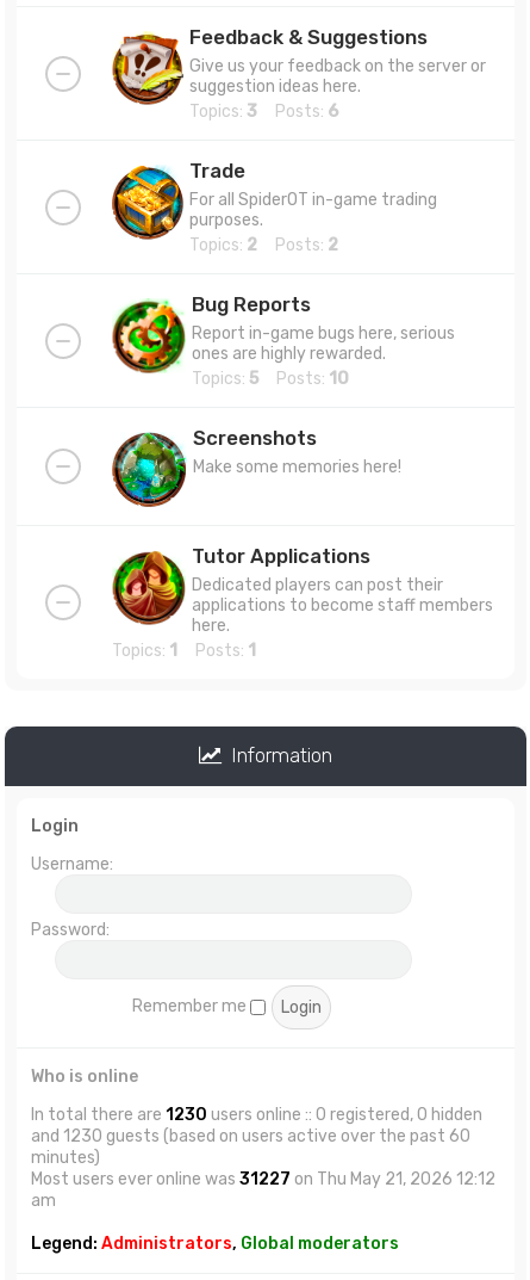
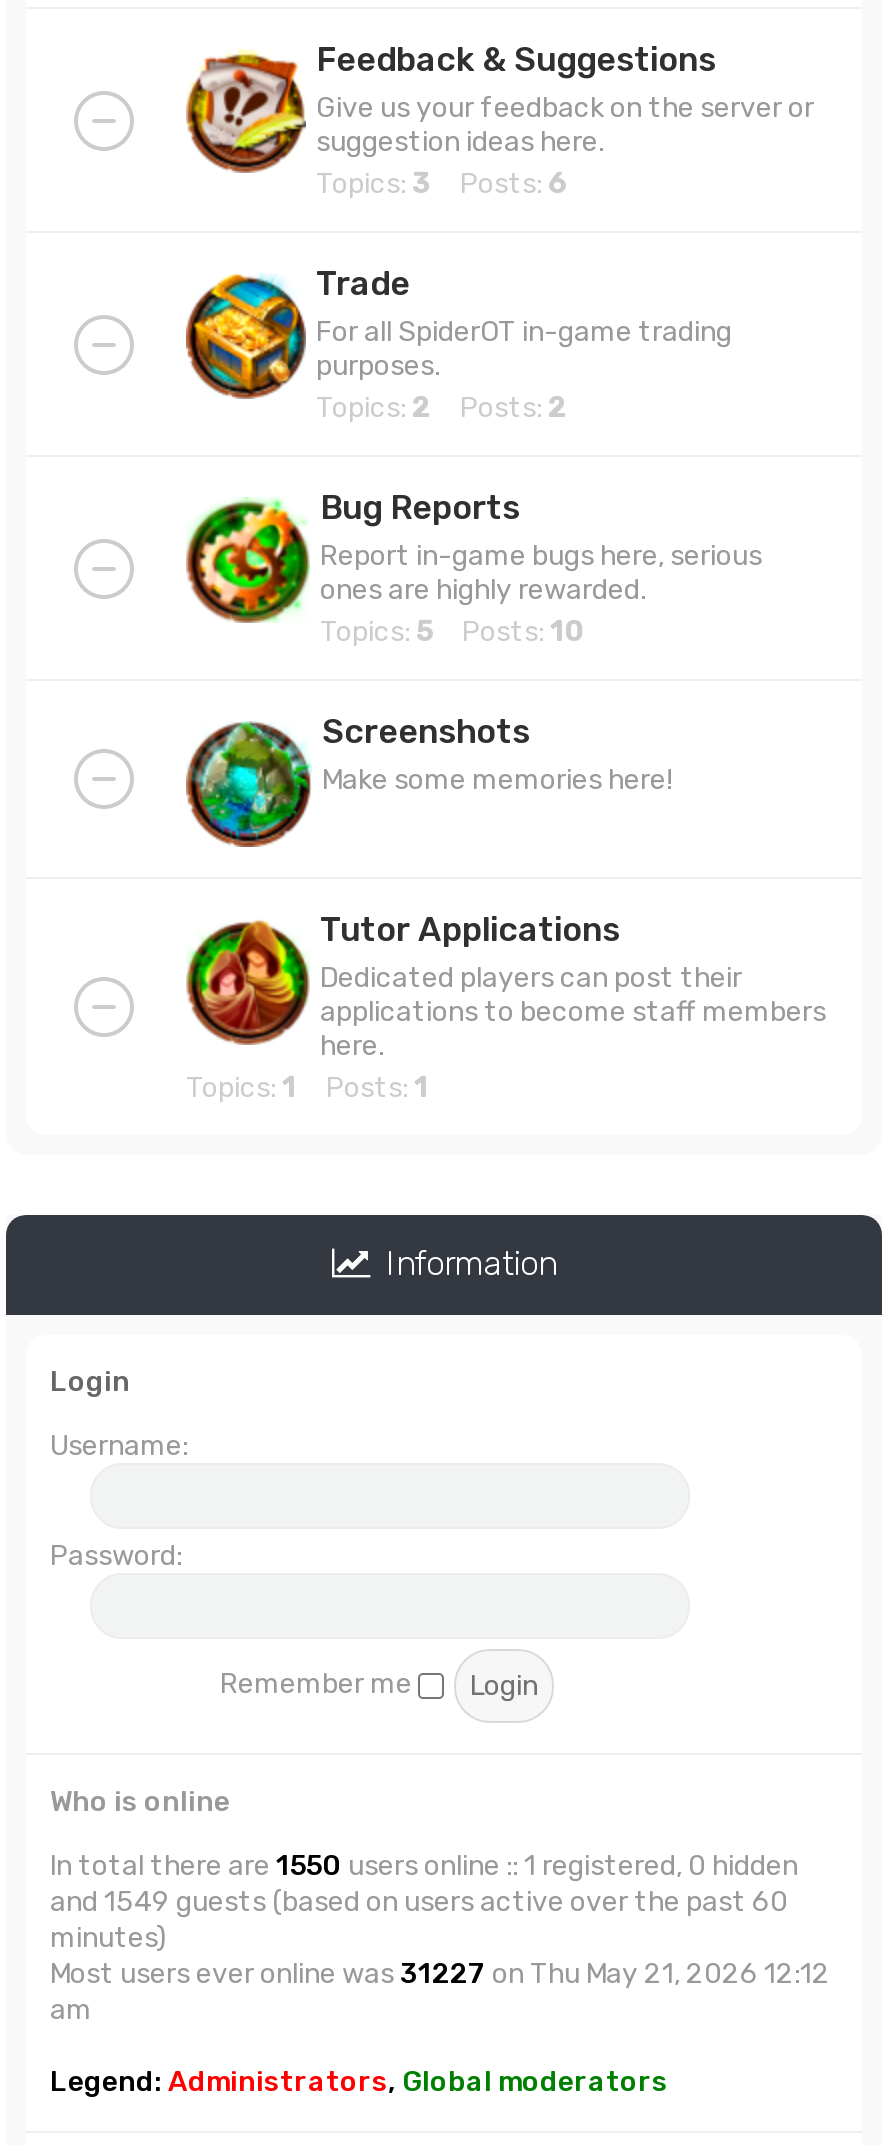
- In total there are 1230 users online :: 0 registered, 0 hidden
+ In total there are 1550 users online :: 1 registered, 0 hidden

- and 1230 guests (based on users active over the past 60
+ and 1549 guests (based on users active over the past 60
